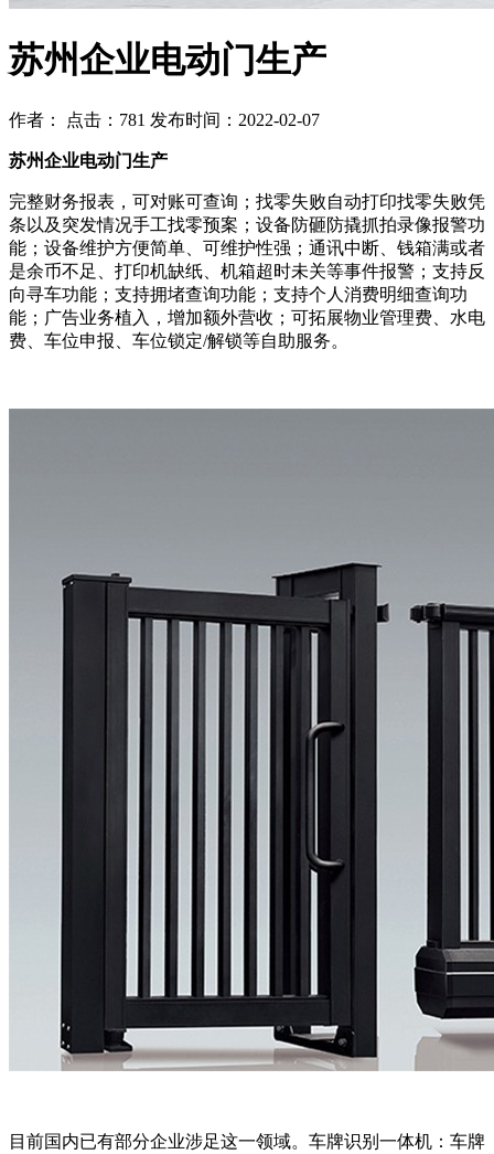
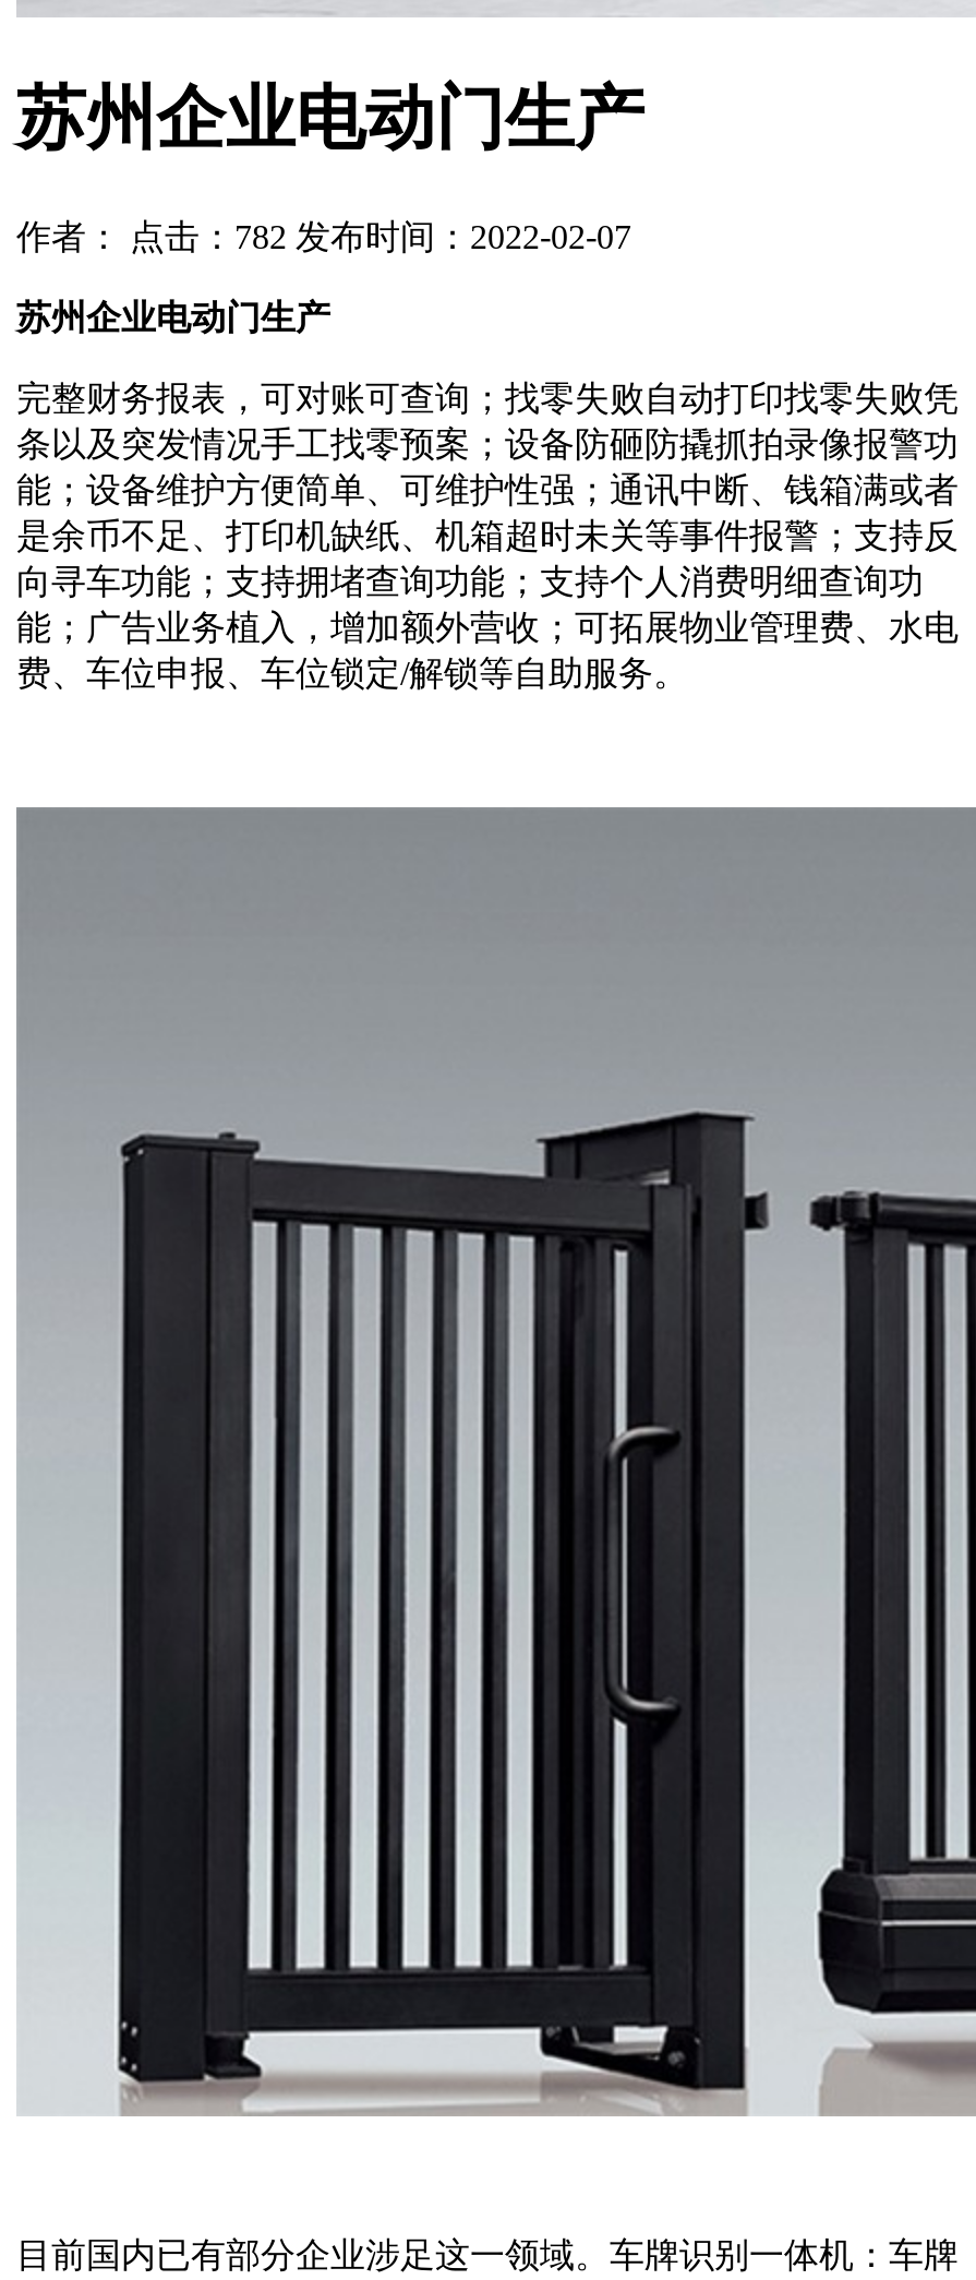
- 作者： 点击：781 发布时间：2022-02-07
+ 作者： 点击：782 发布时间：2022-02-07
